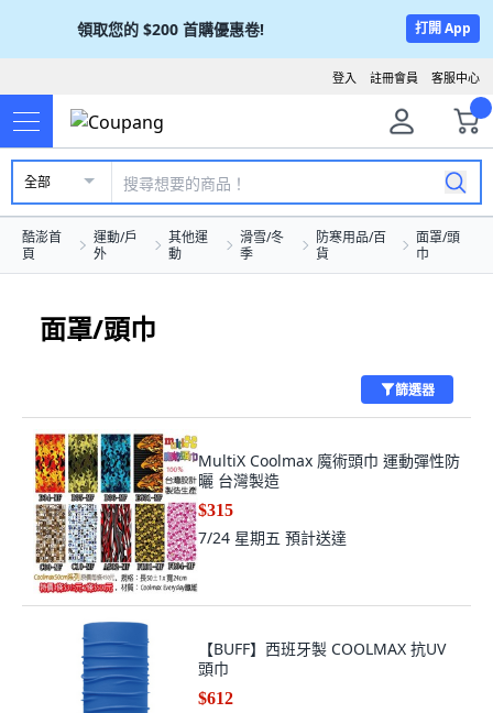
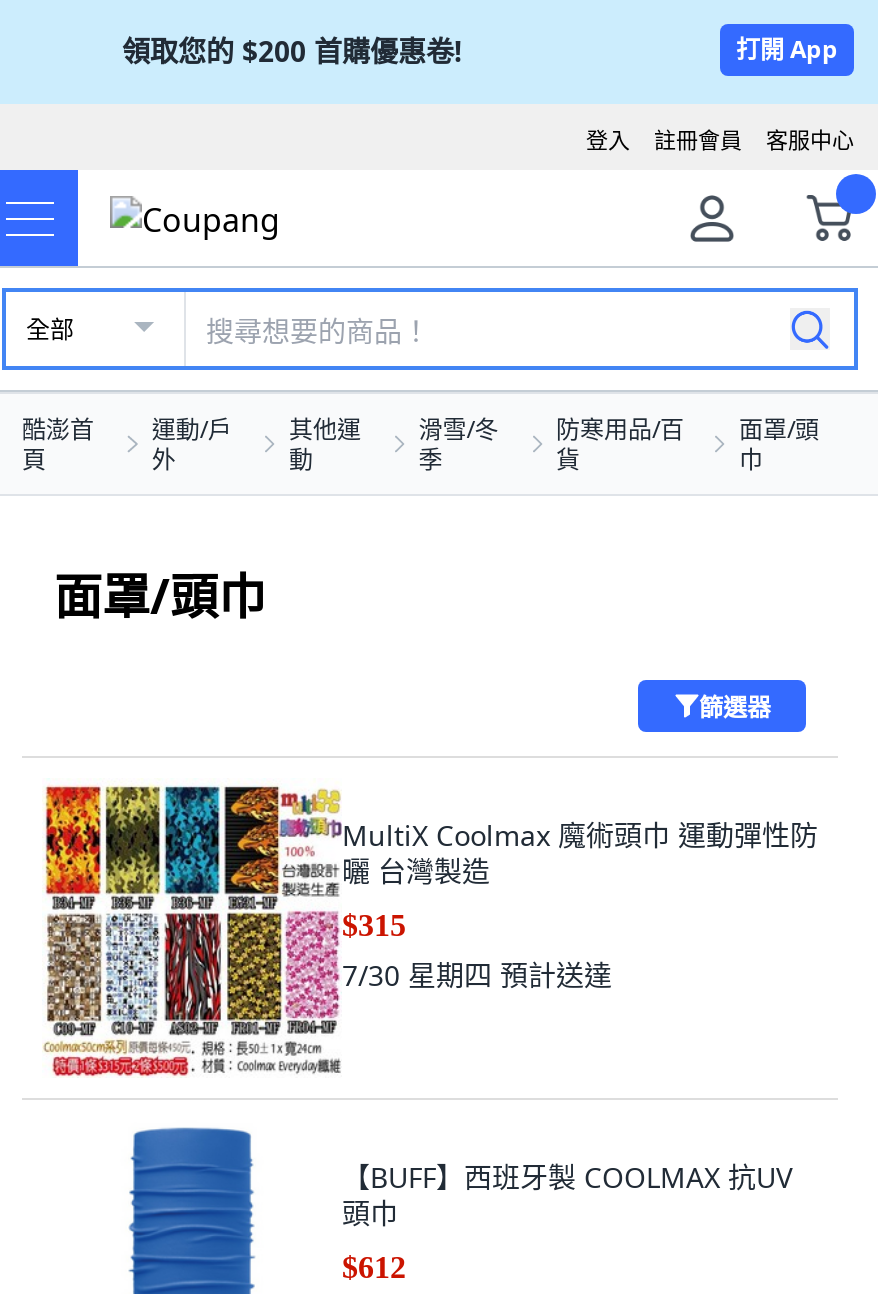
- 7/24 星期五預計送達
+ 7/30 星期四預計送達
